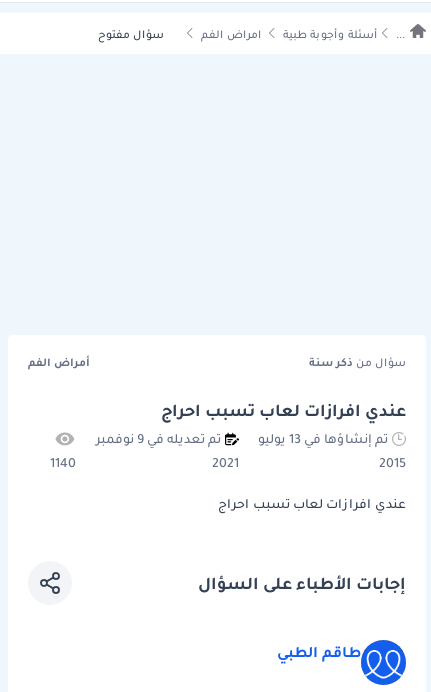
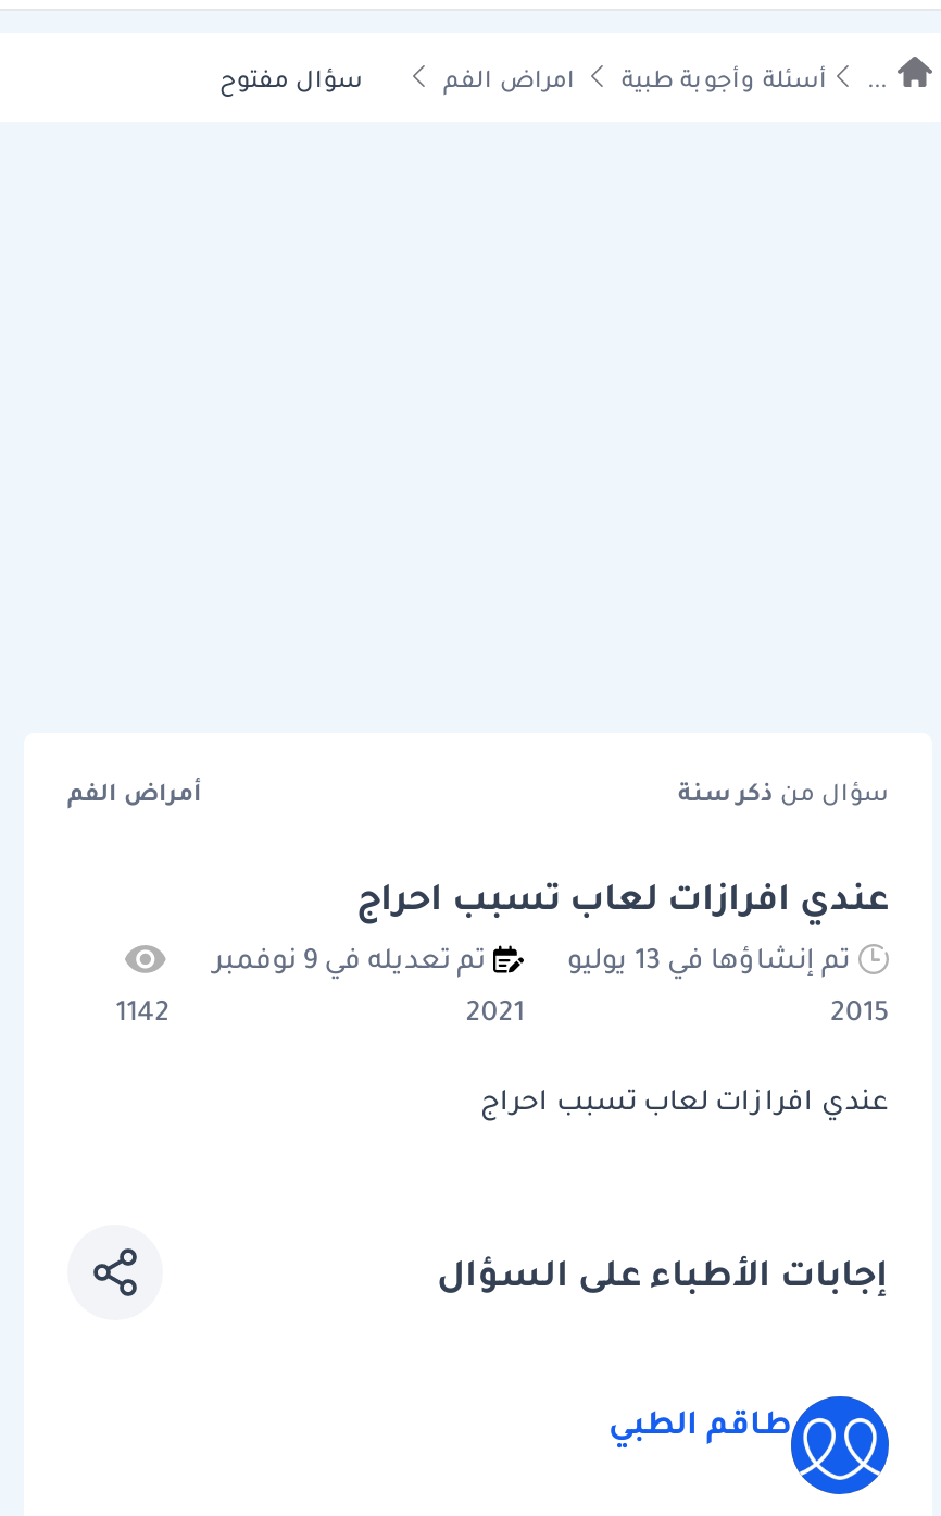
- 1140
+ 1142
